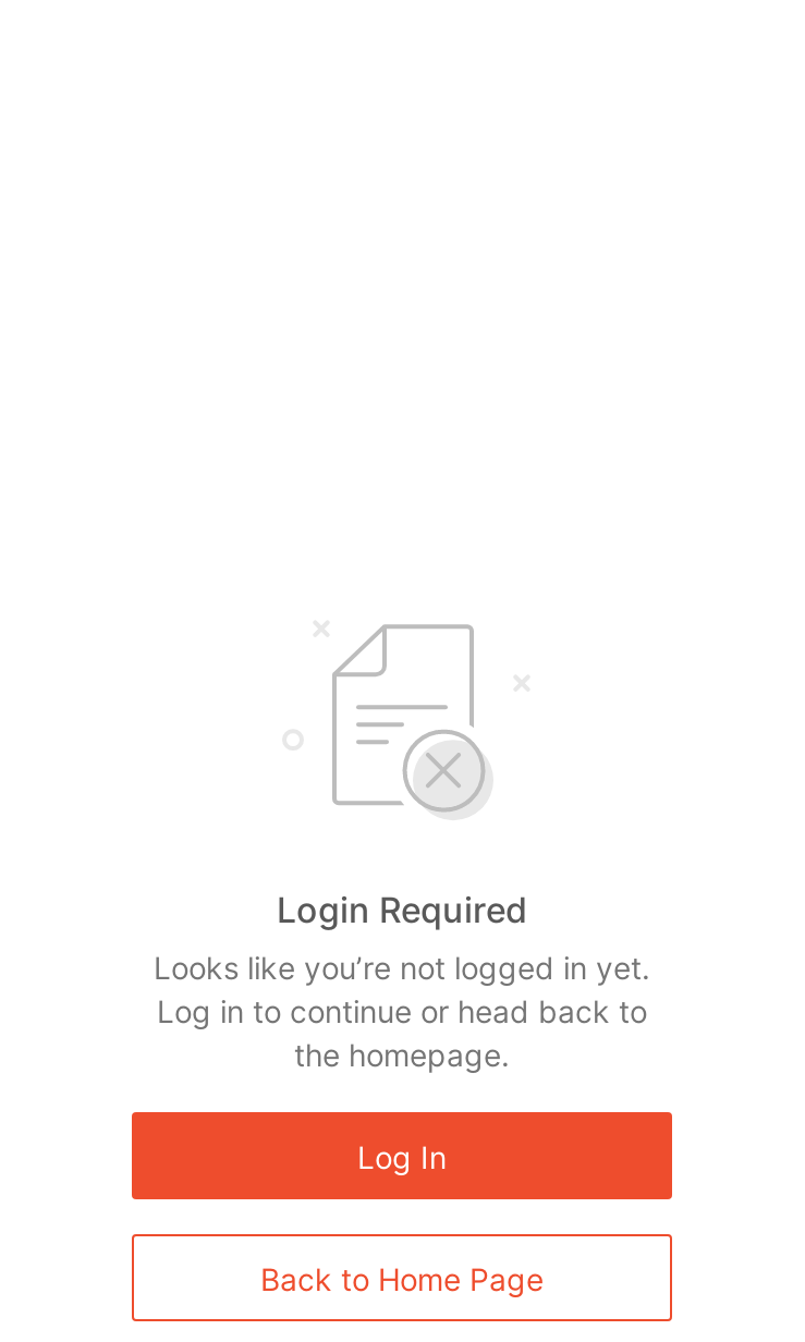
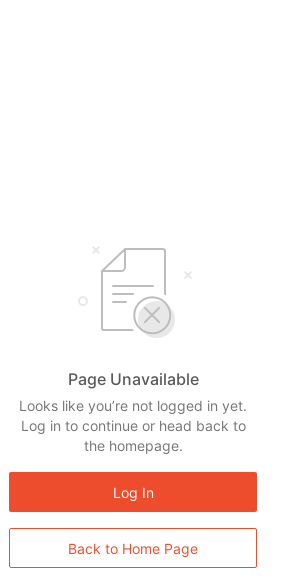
- Login Required
+ Page Unavailable
